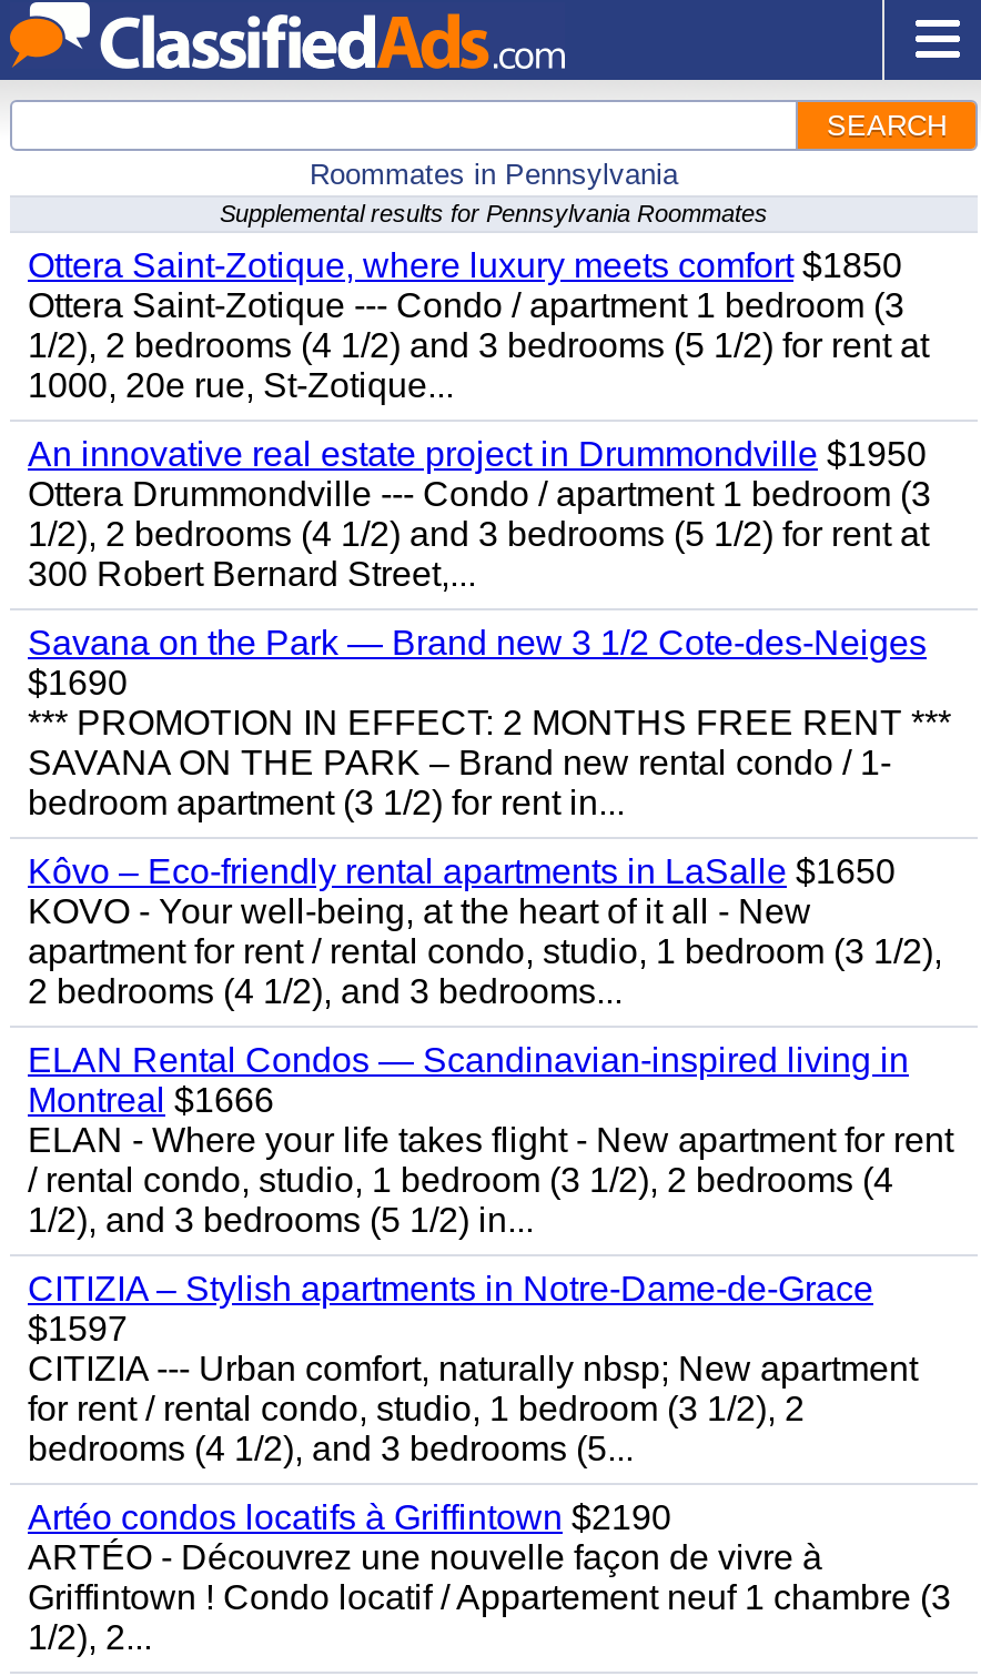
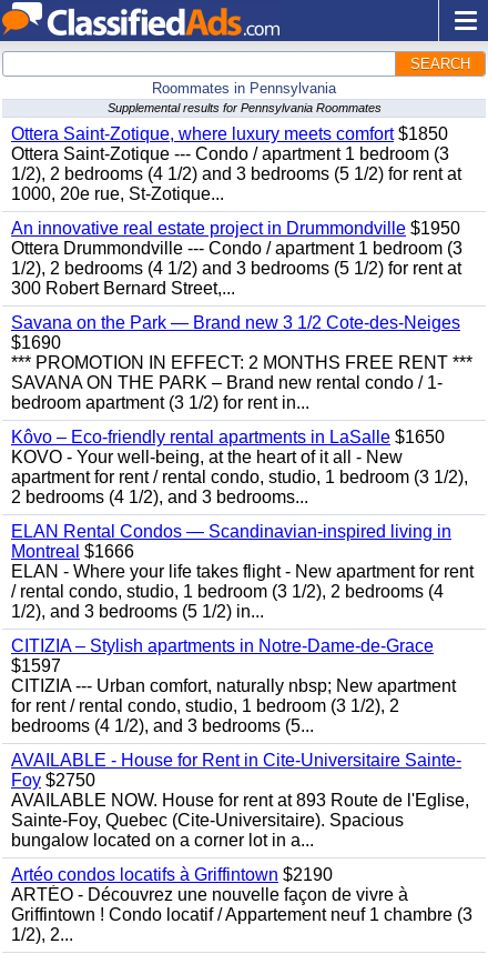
+ AVAILABLE - House for Rent in Cite-Universitaire Sainte-
+ Foy $2750
+ AVAILABLE NOW. House for rent at 893 Route de l'Eglise,
+ Sainte-Foy, Quebec (Cite-Universitaire). Spacious
+ bungalow located on a corner lot in a...
